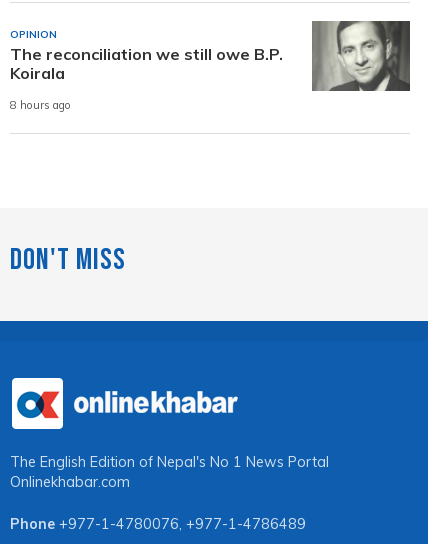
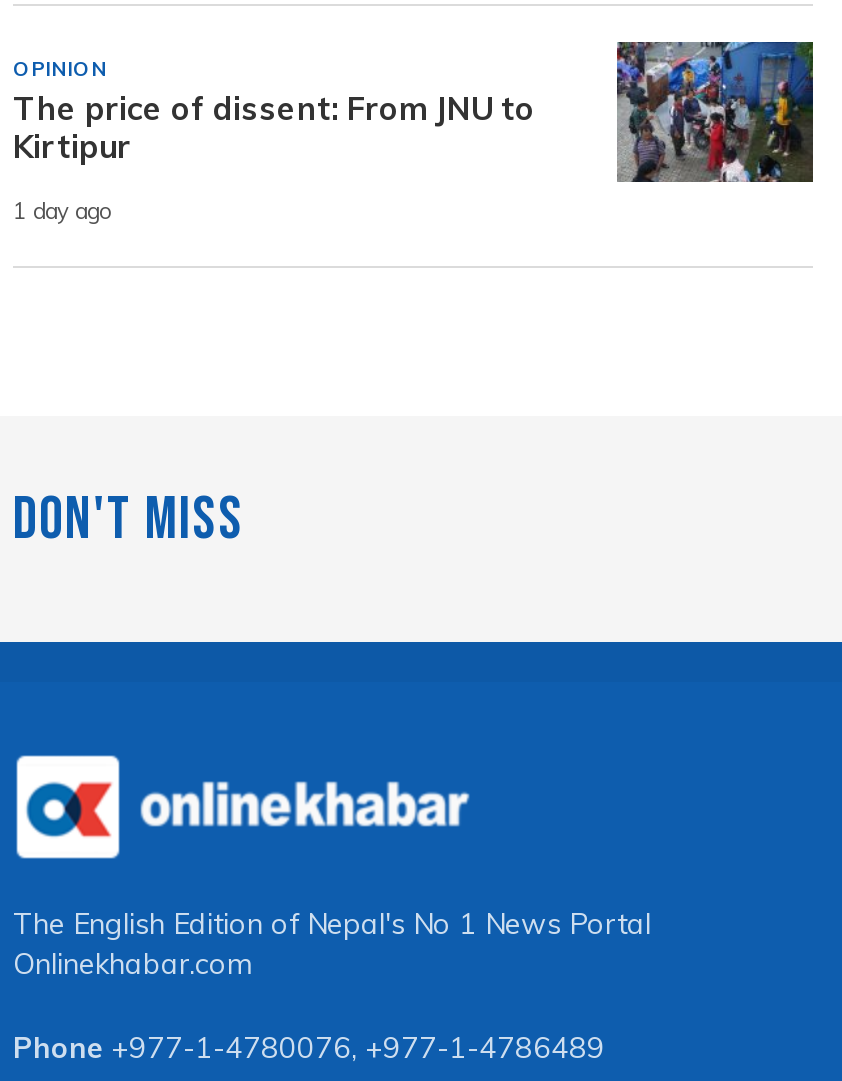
- [image]
+ [image]

- The reconciliation we still owe B.P.
- Koirala
+ The price of dissent: From JNU to
+ Kirtipur

- 8 hours ago
+ 1 day ago
